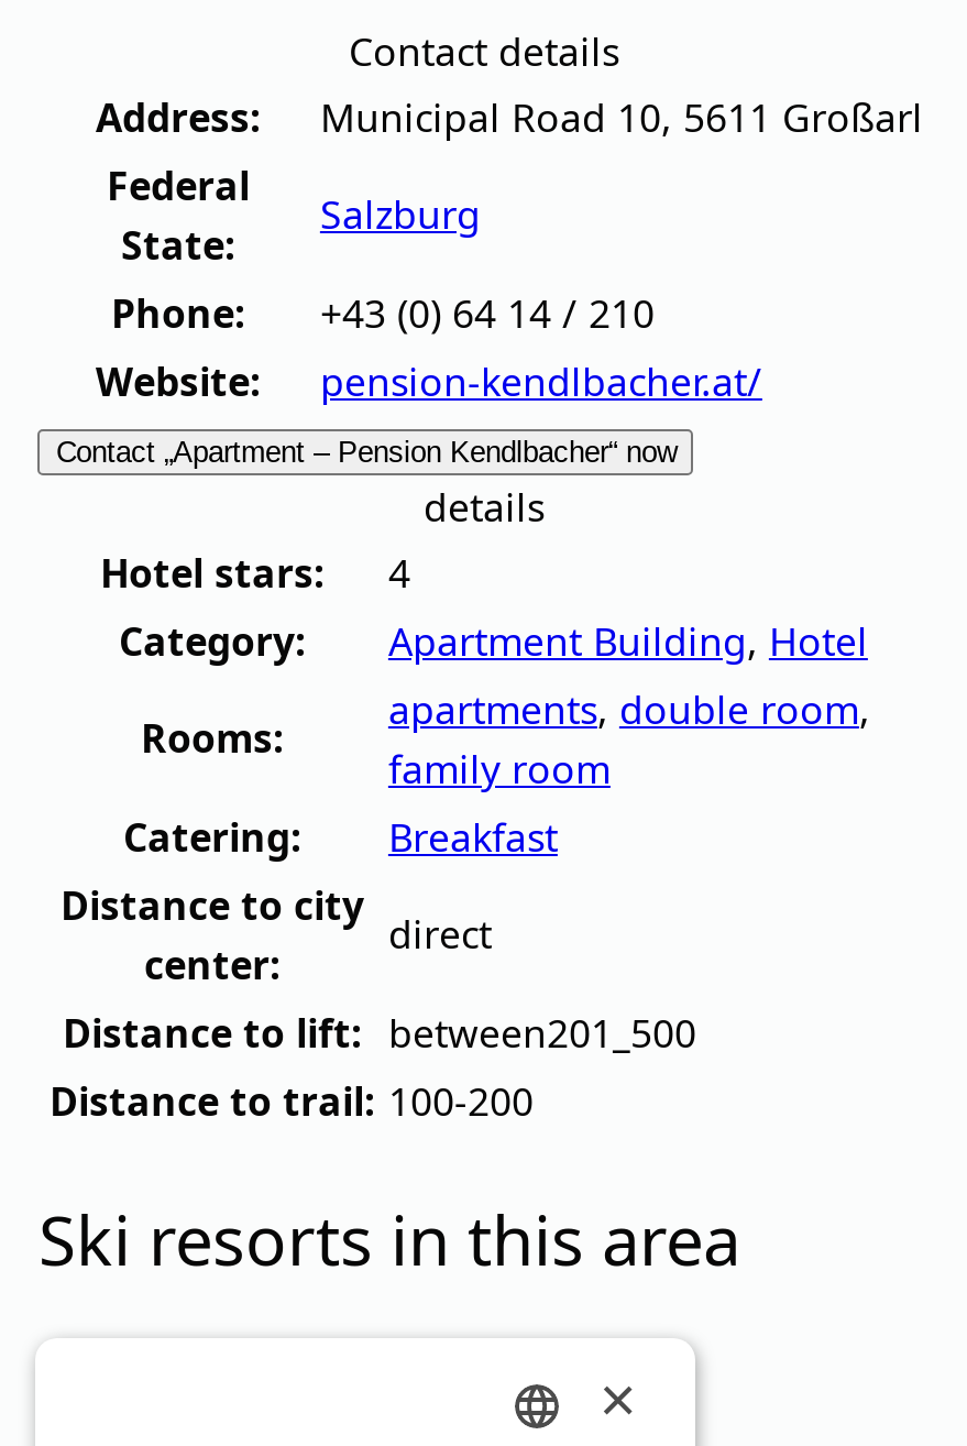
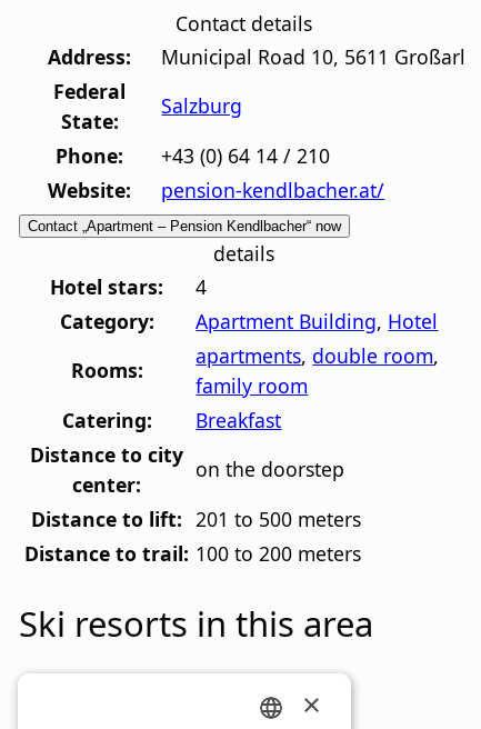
- direct
+ on the doorstep

- Distance to lift: between201_500
- Distance to trail: 100-200
+ Distance to lift: 201 to 500 meters
+ Distance to trail: 100 to 200 meters
